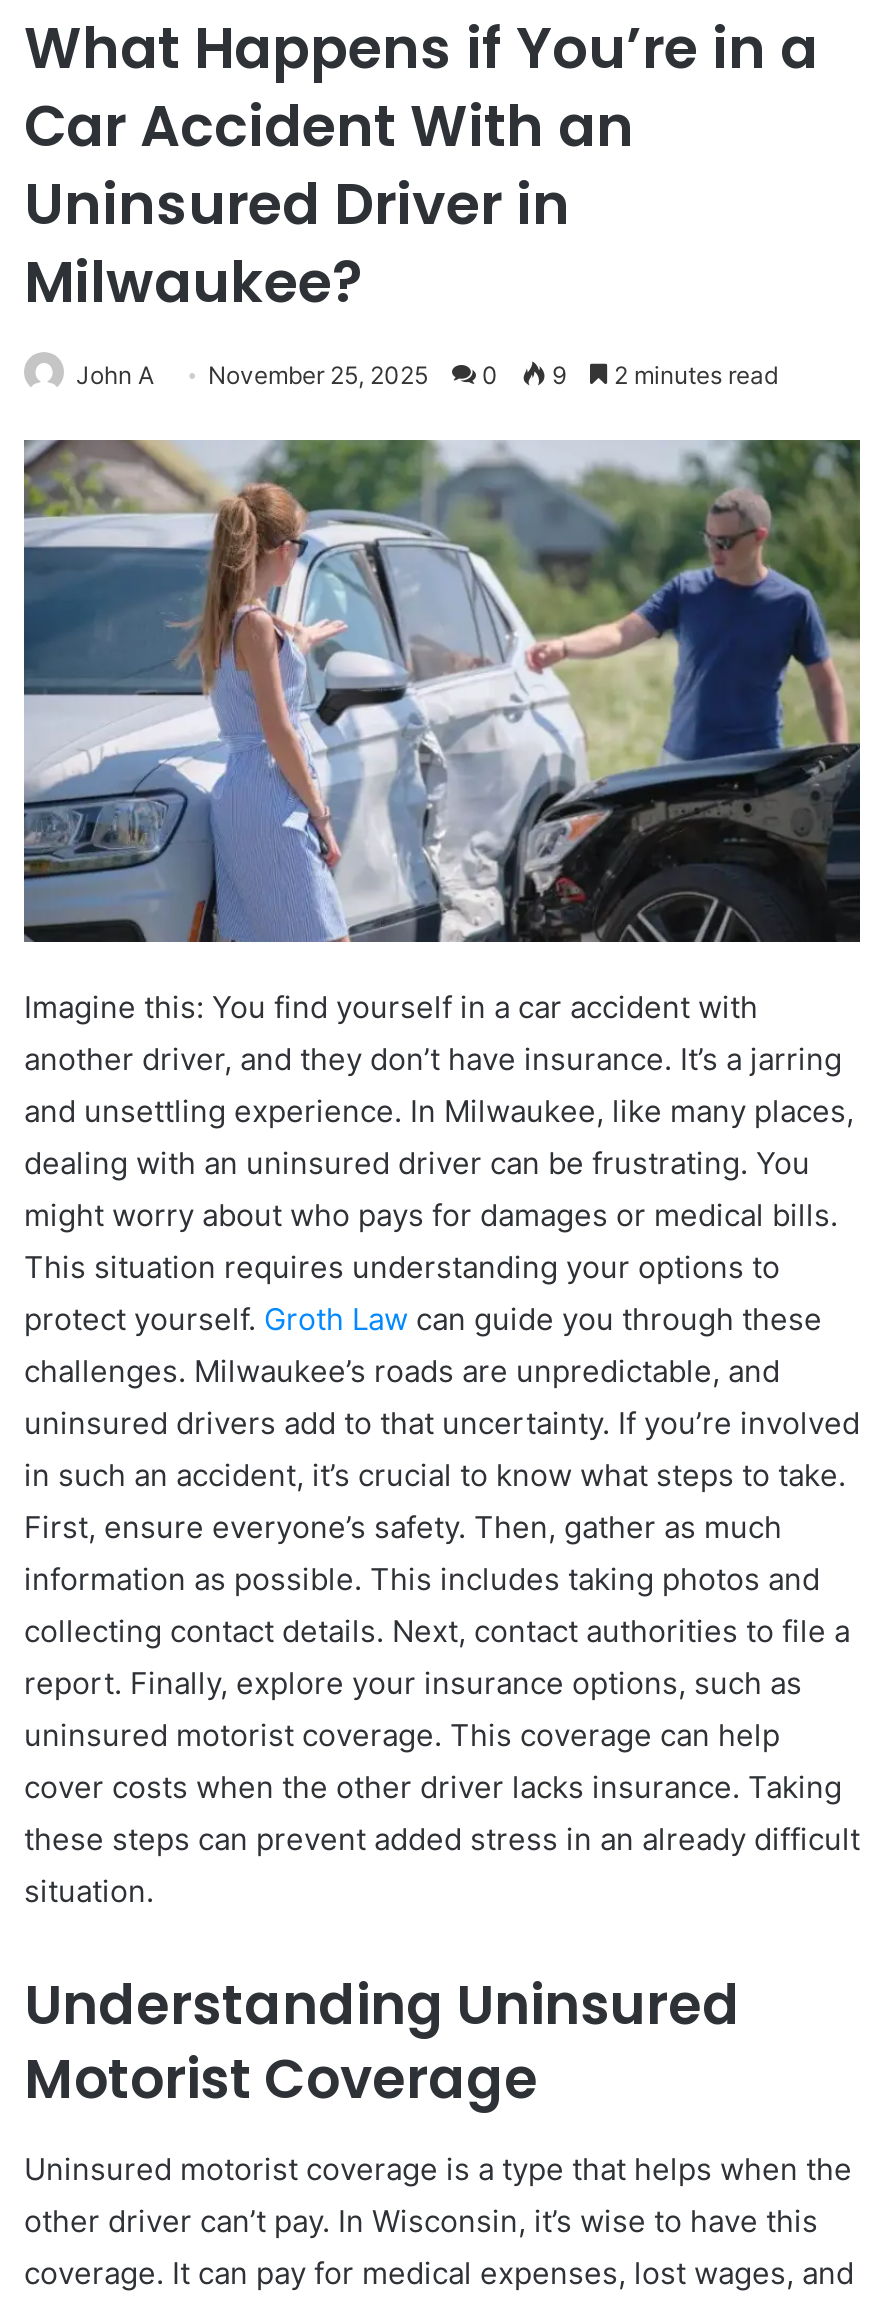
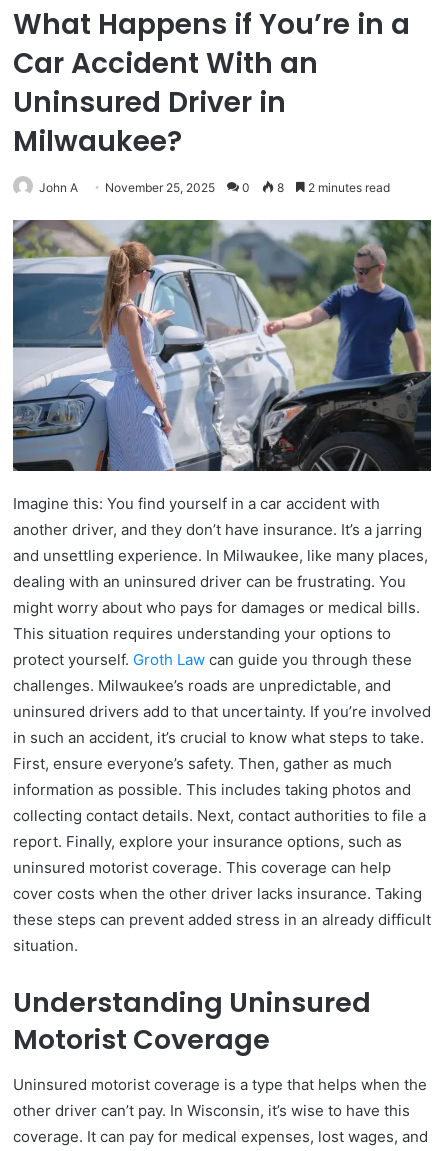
- John A November 25, 2025 0 9 2 minutes read
+ John A November 25, 2025 0 8 2 minutes read
